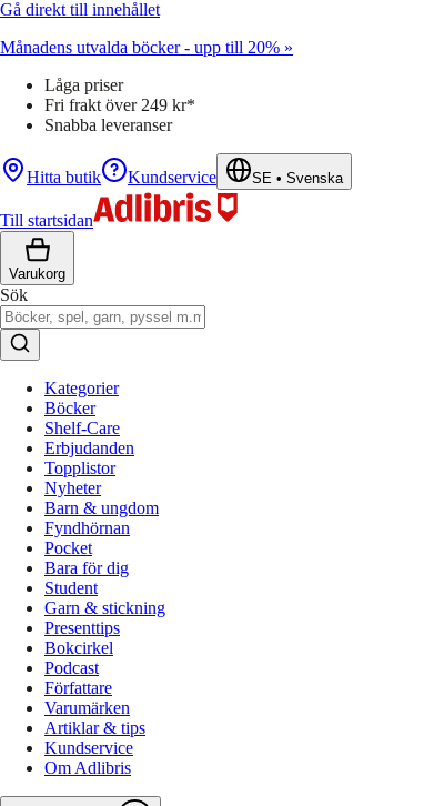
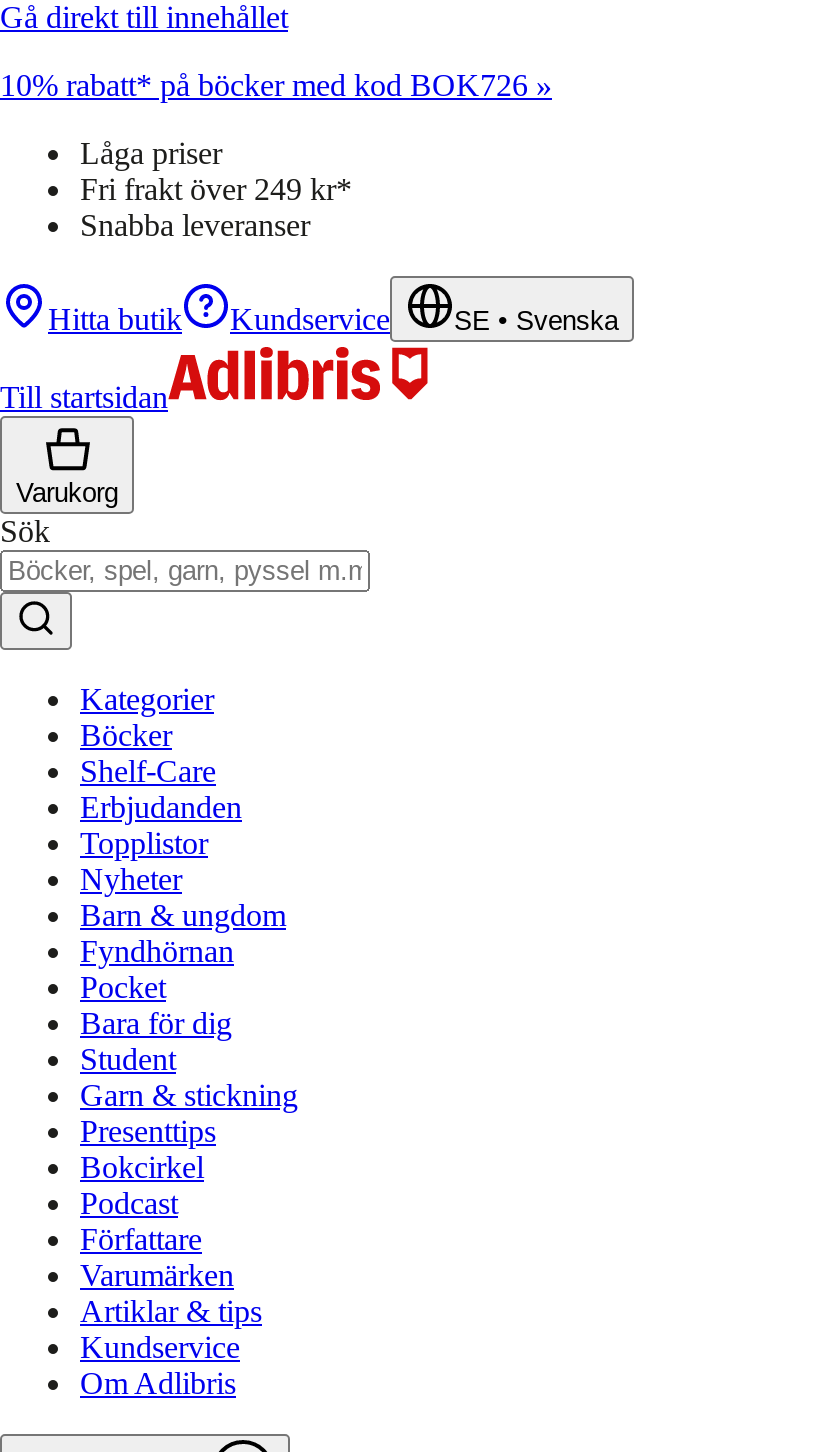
- Månadens utvalda böcker - upp till 20% »
+ 10% rabatt* på böcker med kod BOK726 »
